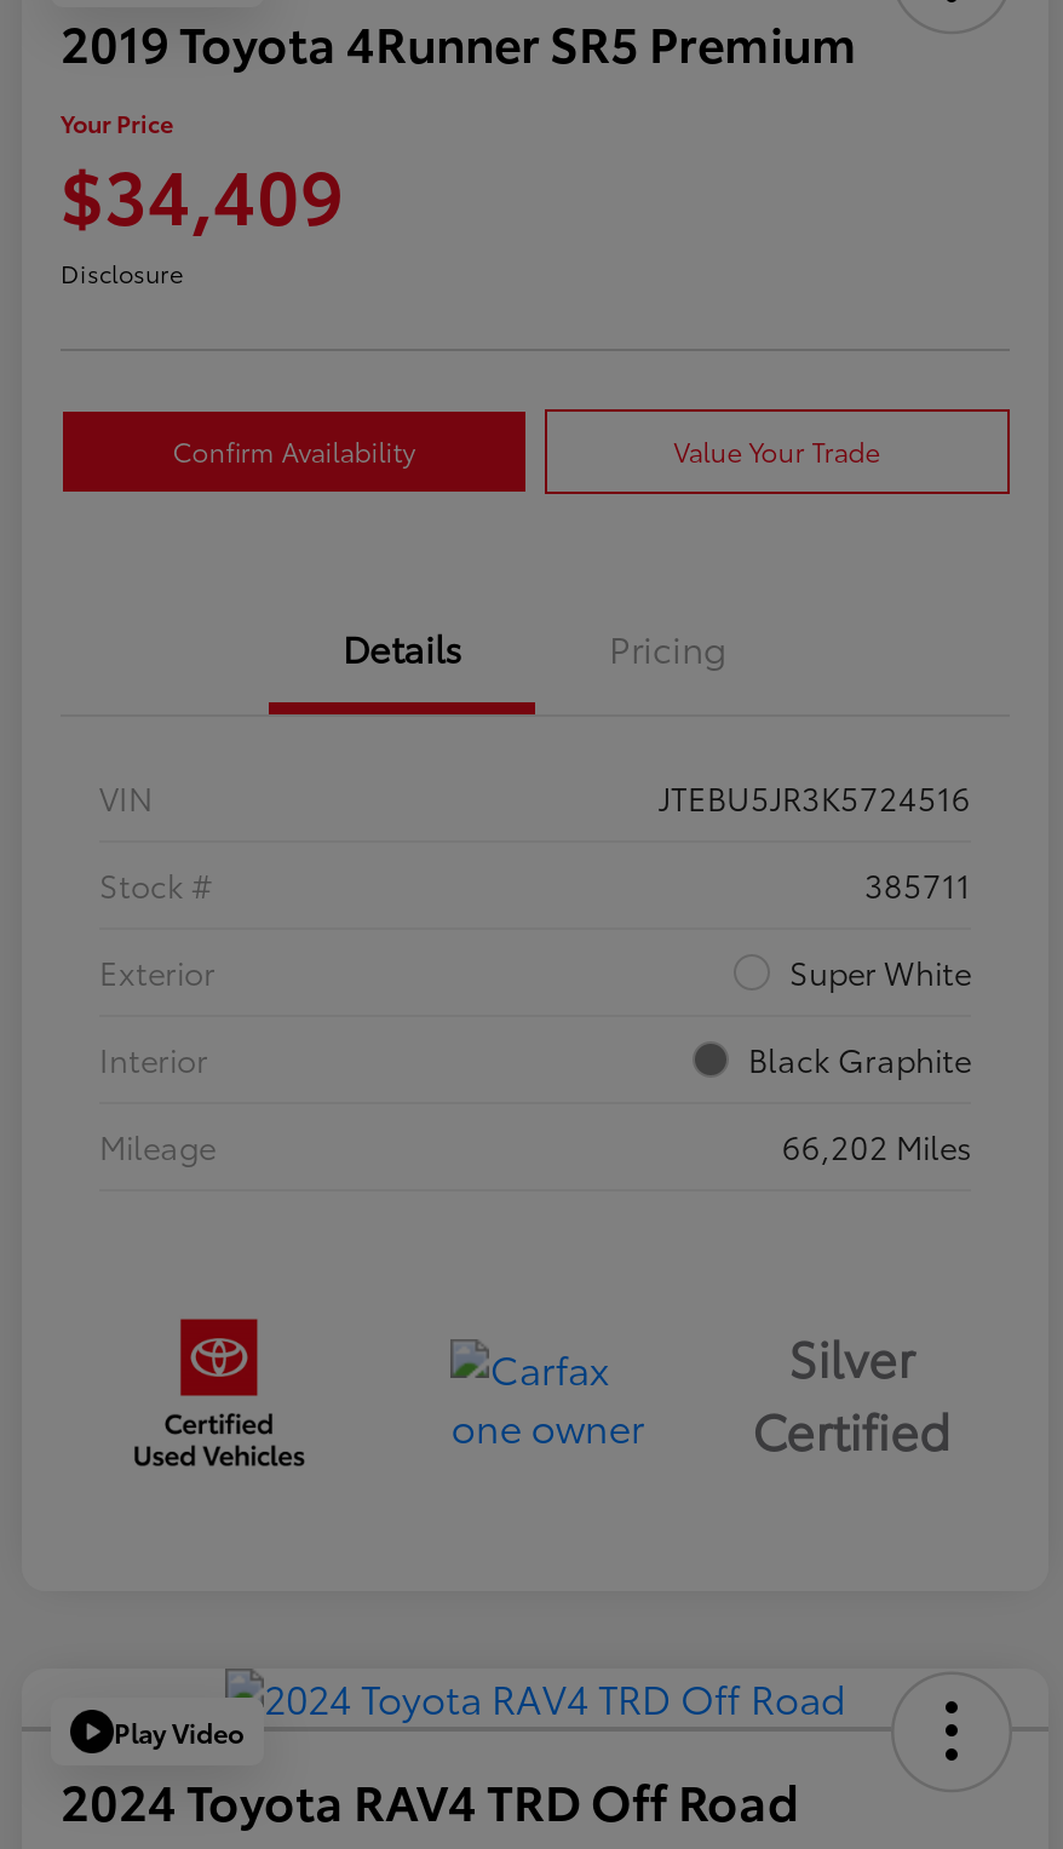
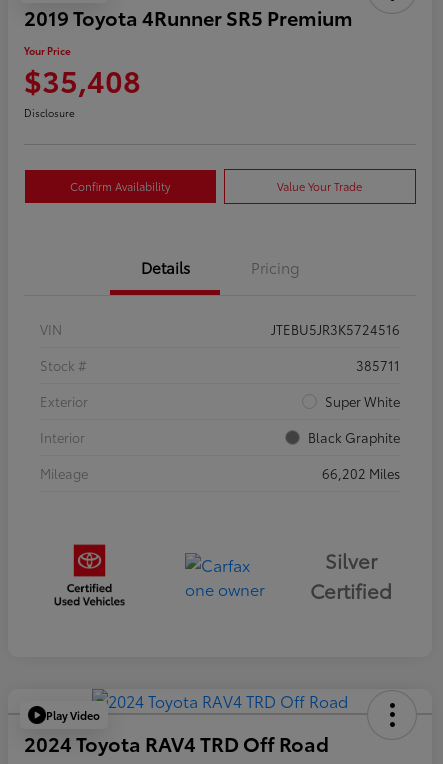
- $34,409
+ $35,408
